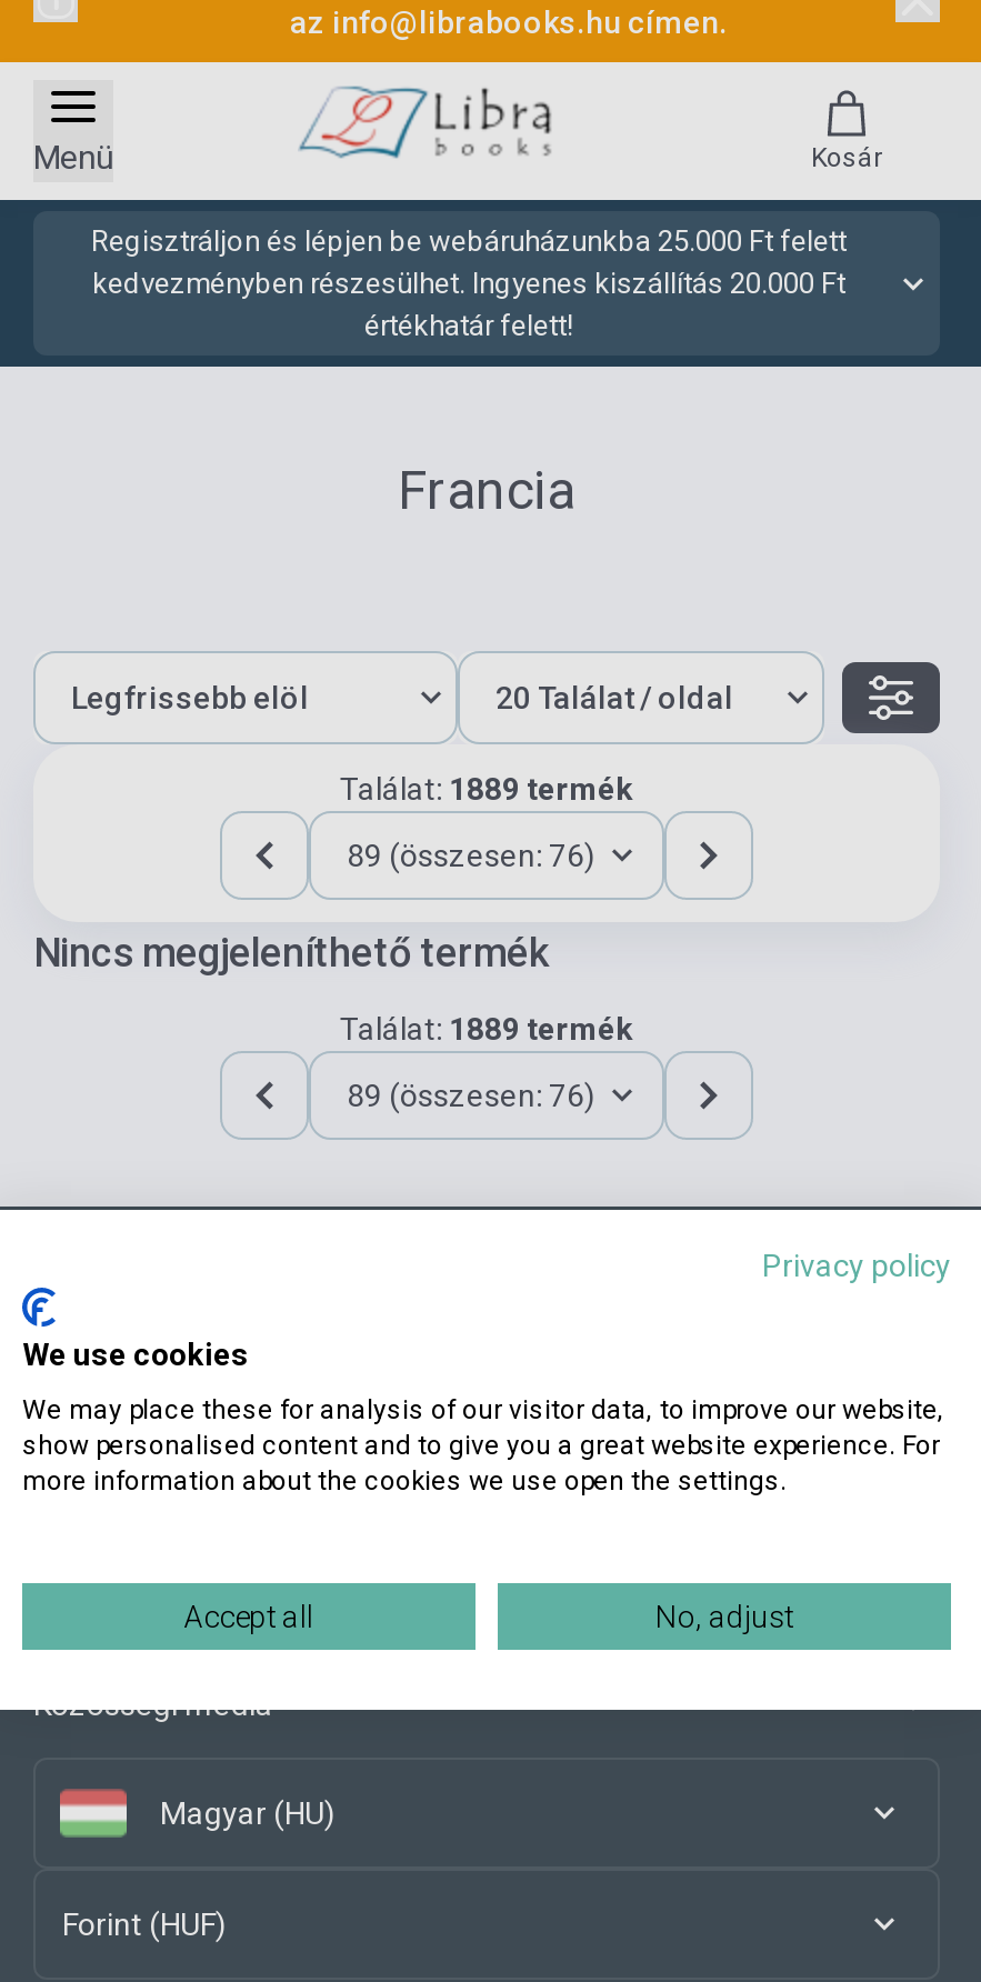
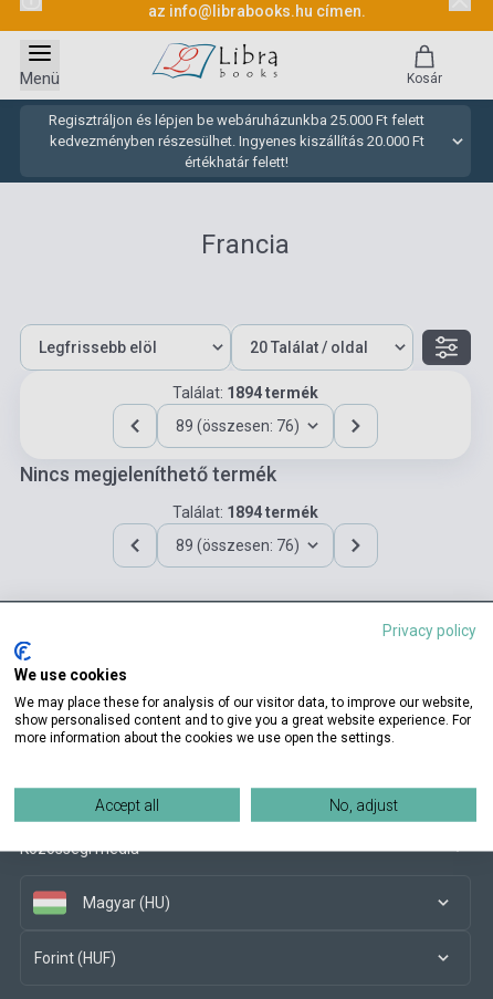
- Találat: 1889 termék
+ Találat: 1894 termék

- Találat: 1889 termék
+ Találat: 1894 termék
